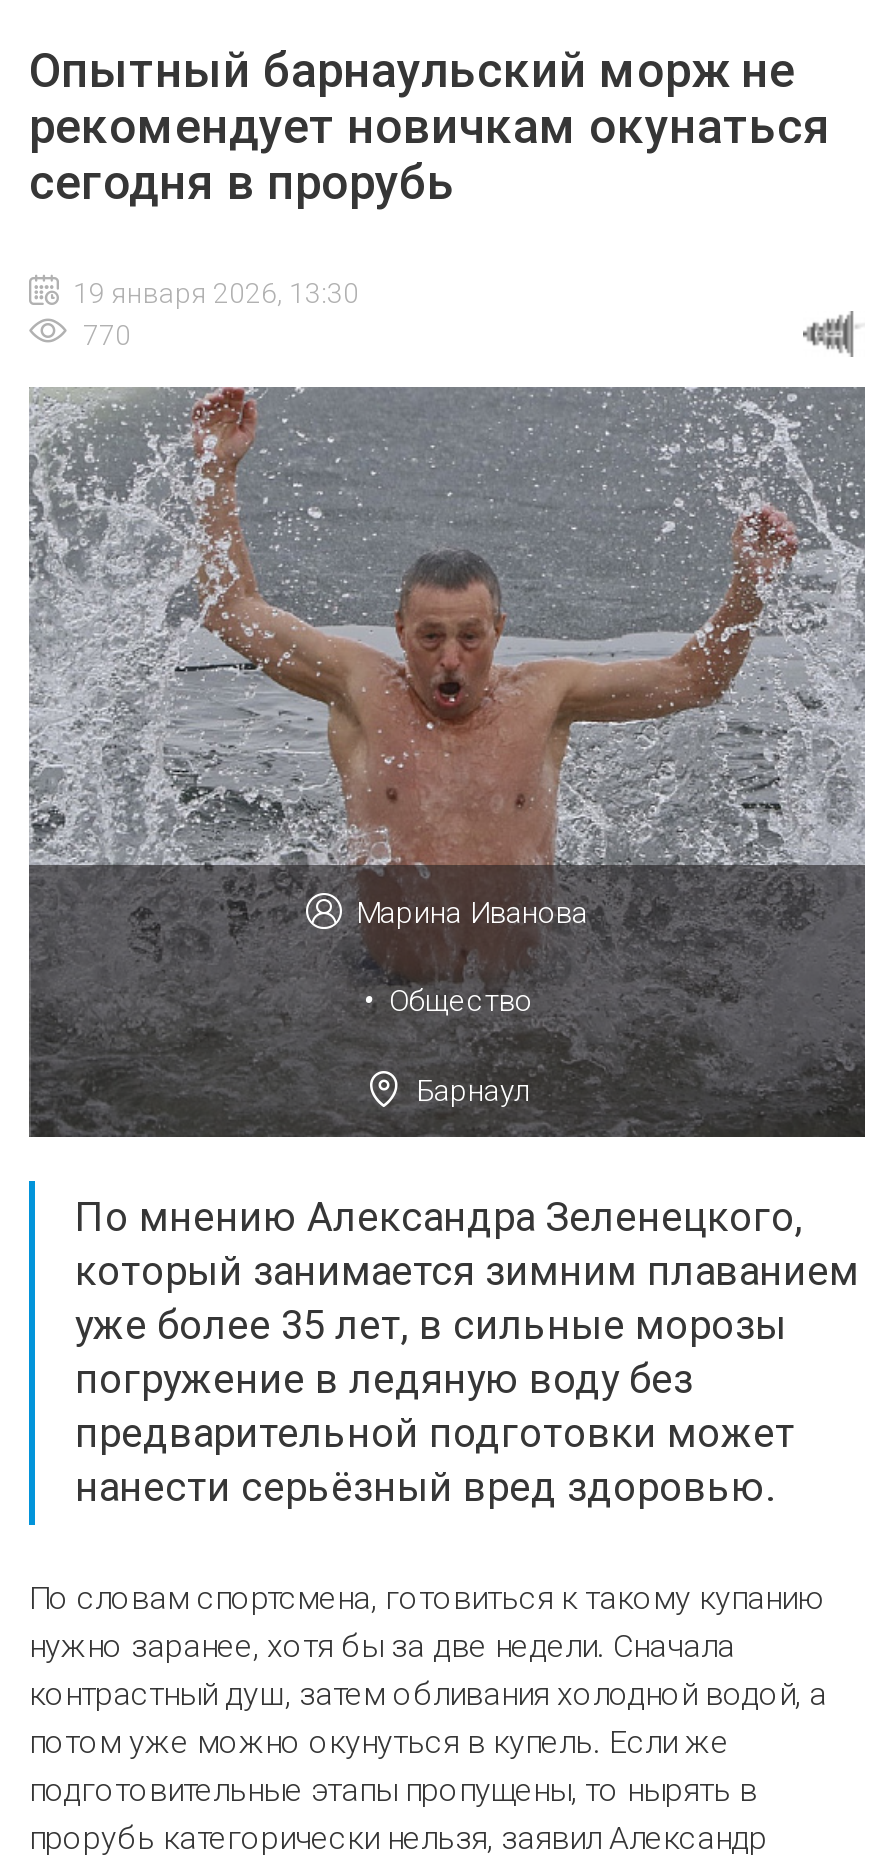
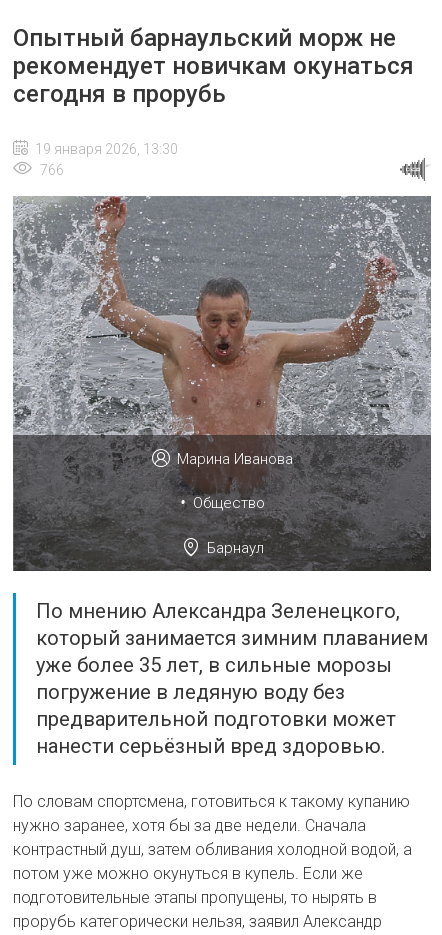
- 770
+ 766
